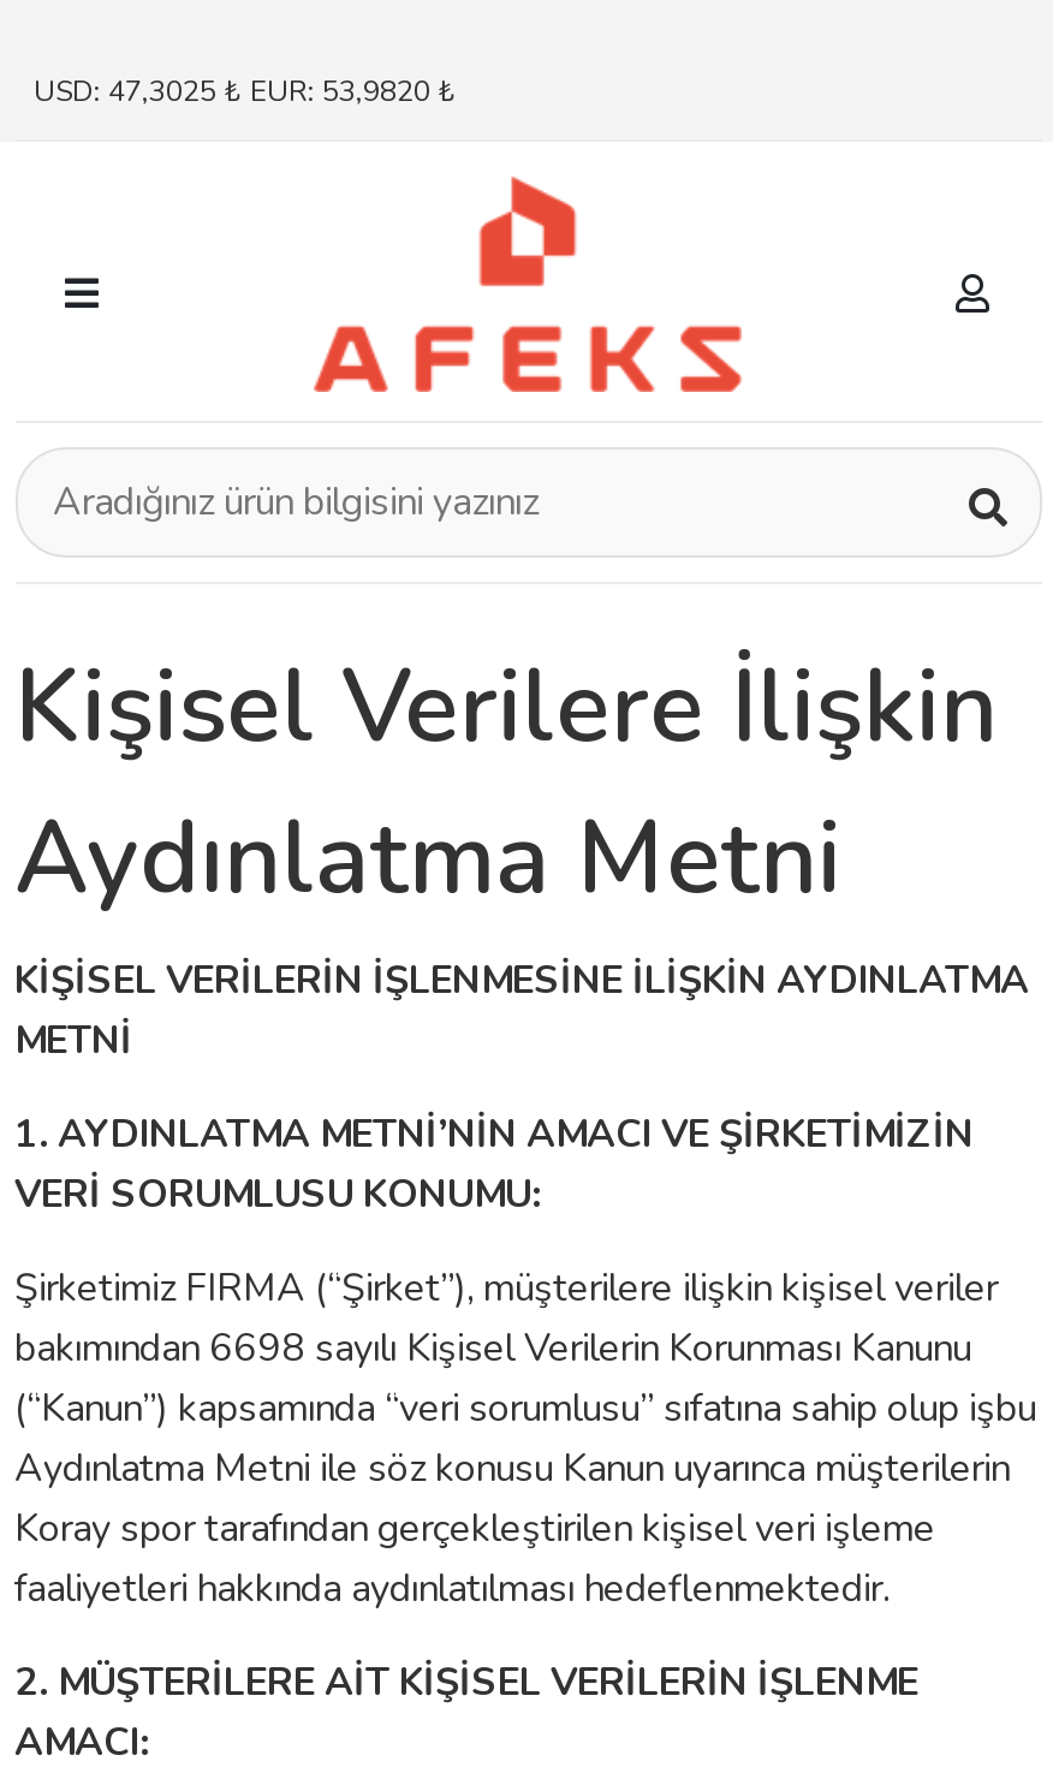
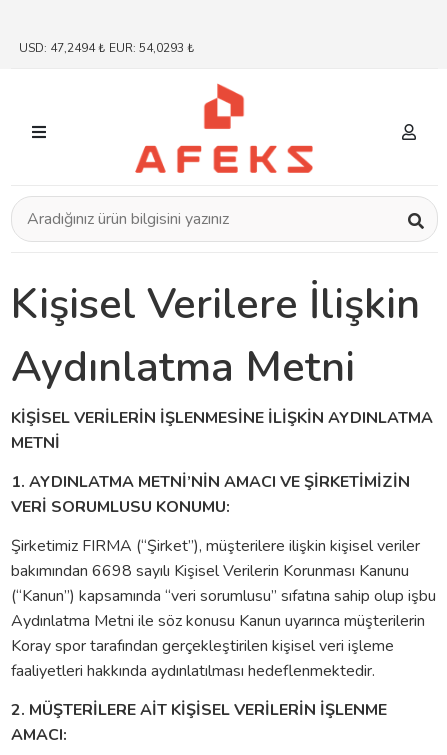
- USD: 47,3025 ₺ EUR: 53,9820 ₺
+ USD: 47,2494 ₺ EUR: 54,0293 ₺
